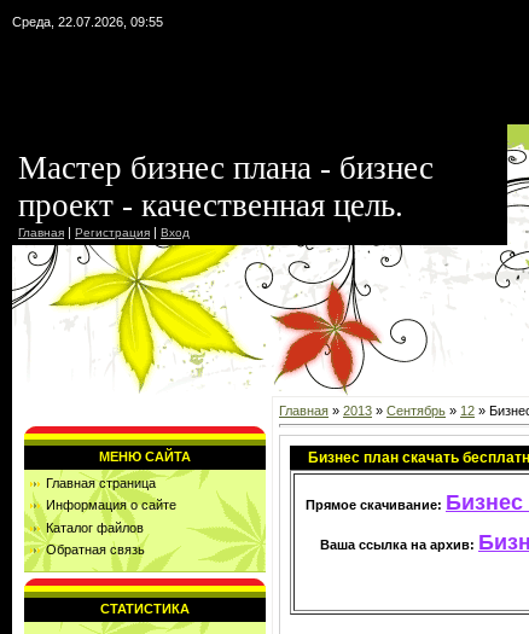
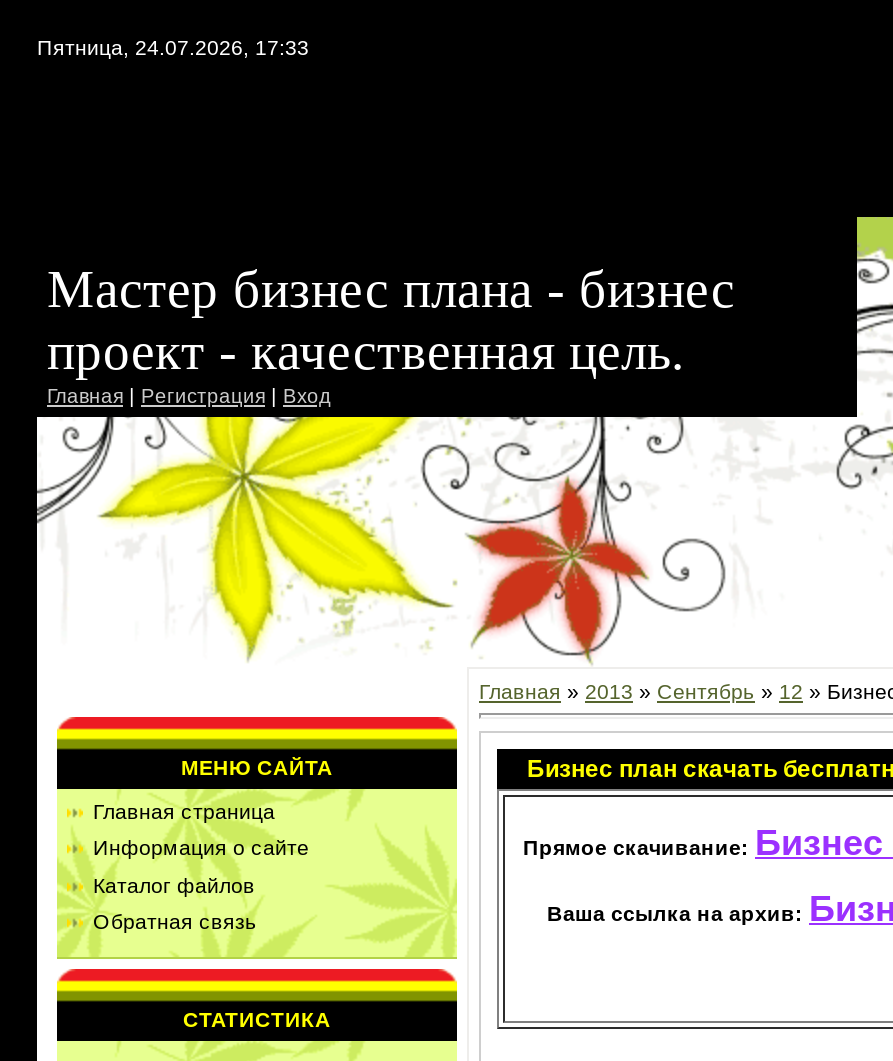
- Среда, 22.07.2026, 09:55
+ Пятница, 24.07.2026, 17:33
